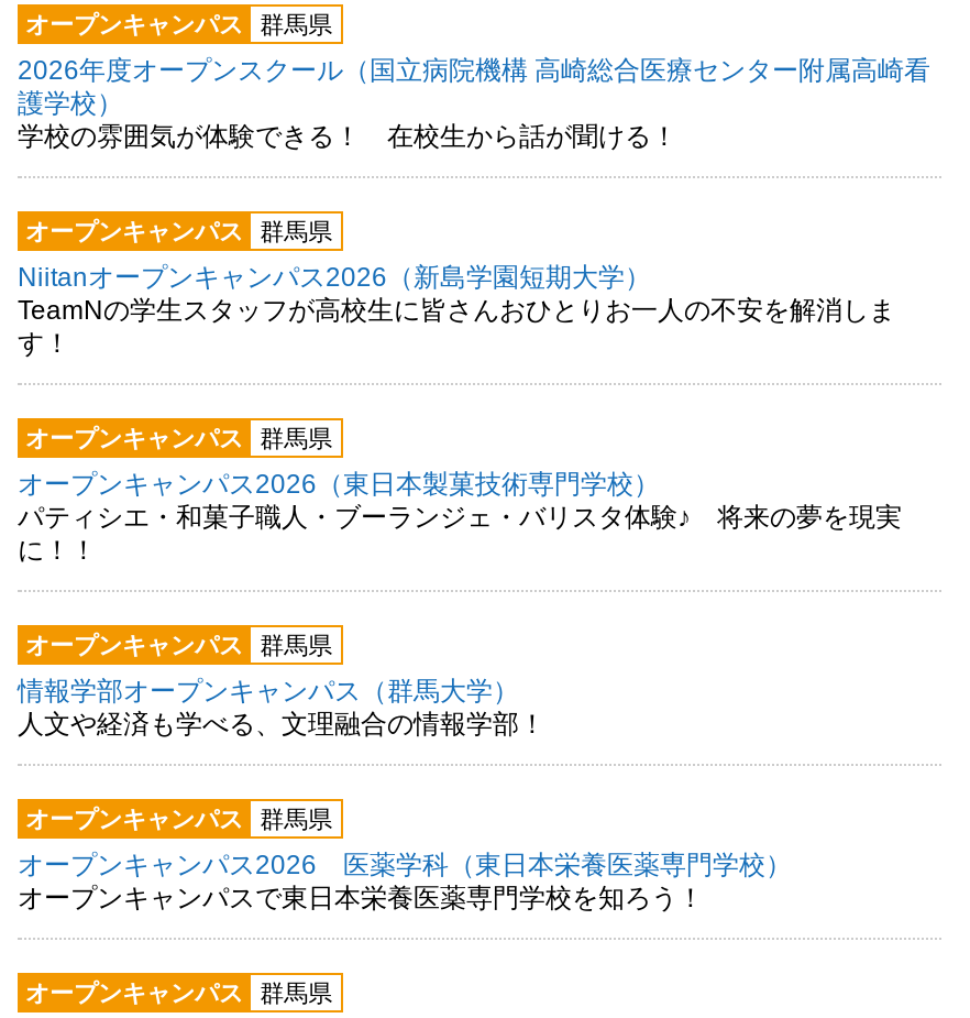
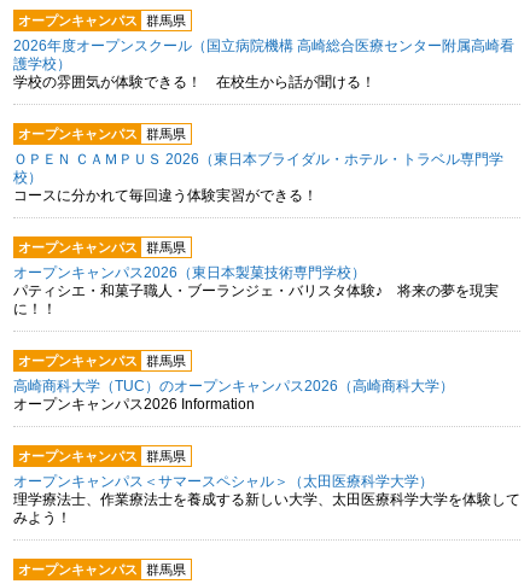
- Niitanオープンキャンパス2026（新島学園短期大学）
- TeamNの学生スタッフが高校生に皆さんおひとりお一人の不安を解消しま
- す！
+ ＯＰＥＮ ＣＡＭＰＵＳ 2026（東日本ブライダル・ホテル・トラベル専門学
+ 校）
+ コースに分かれて毎回違う体験実習ができる！

- 情報学部オープンキャンパス（群馬大学）
- 人文や経済も学べる、文理融合の情報学部！
+ 高崎商科大学（TUC）のオープンキャンパス2026（高崎商科大学）
+ オープンキャンパス2026 Information

- オープンキャンパス2026 医薬学科（東日本栄養医薬専門学校）
- オープンキャンパスで東日本栄養医薬専門学校を知ろう！
+ オープンキャンパス＜サマースペシャル＞（太田医療科学大学）
+ 理学療法士、作業療法士を養成する新しい大学、太田医療科学大学を体験して
+ みよう！
